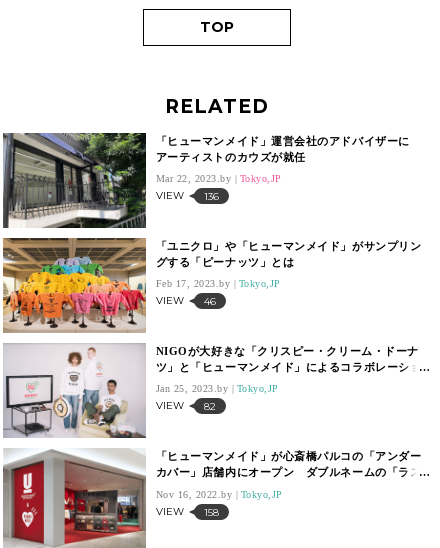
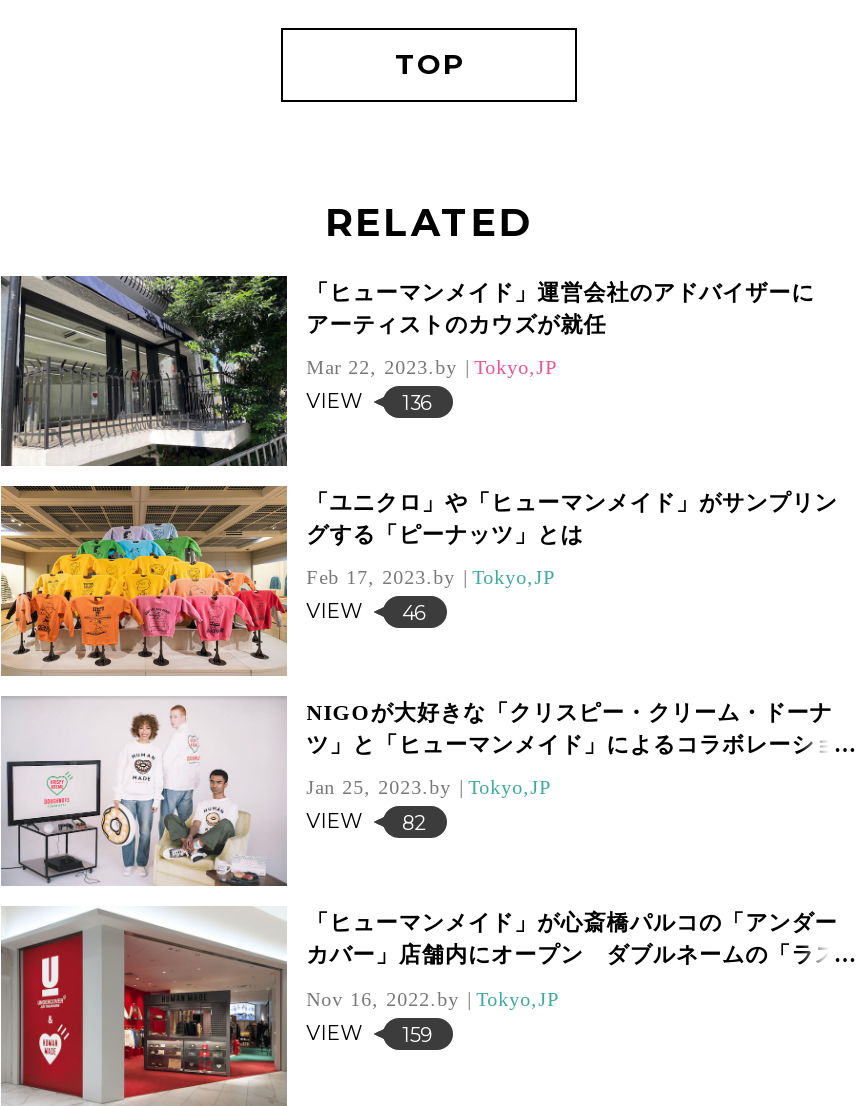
- VIEW 158
+ VIEW 159
